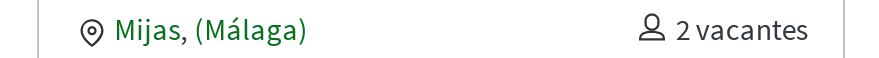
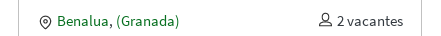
- Mijas, (Málaga)
+ Benalua, (Granada)
